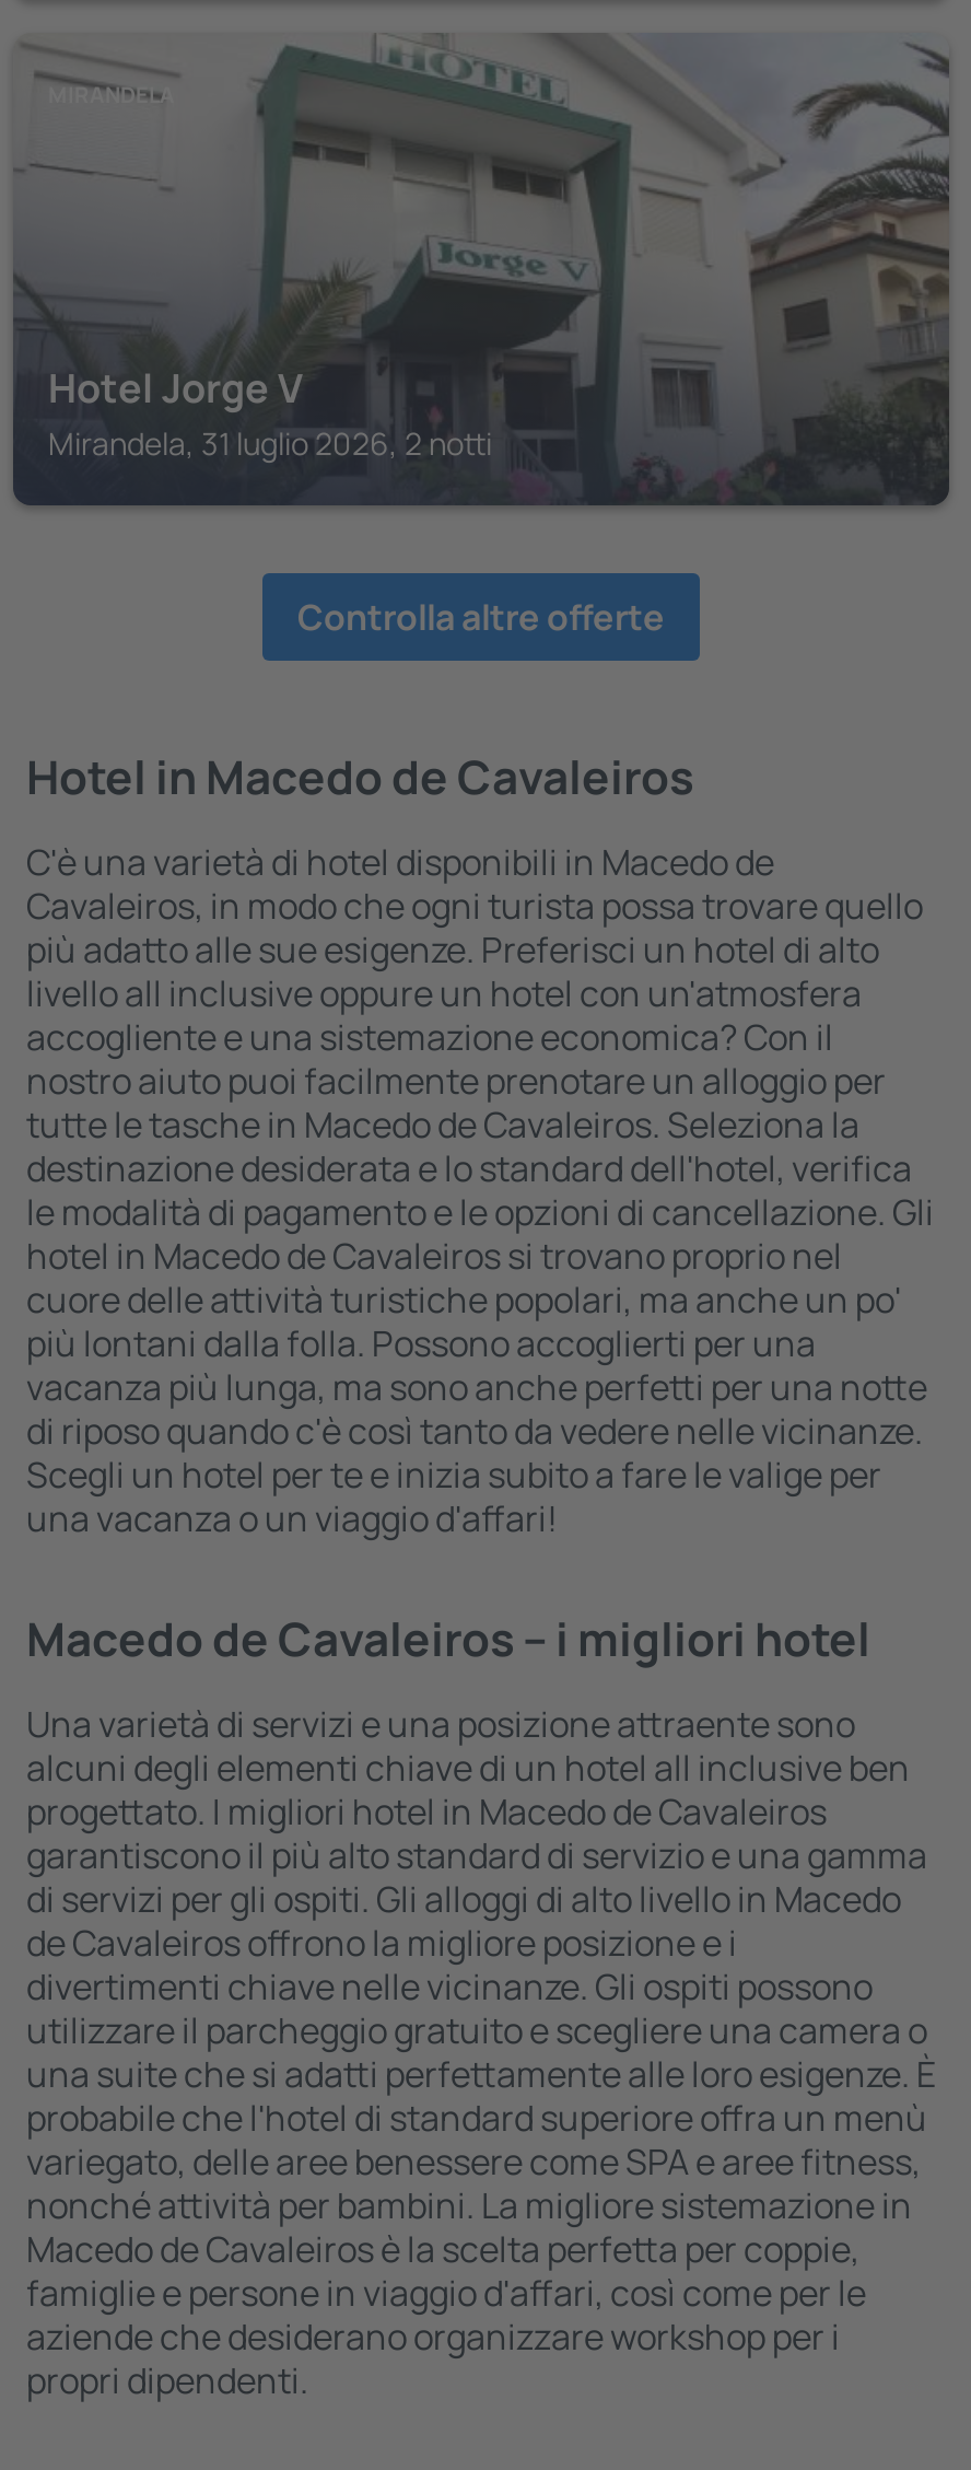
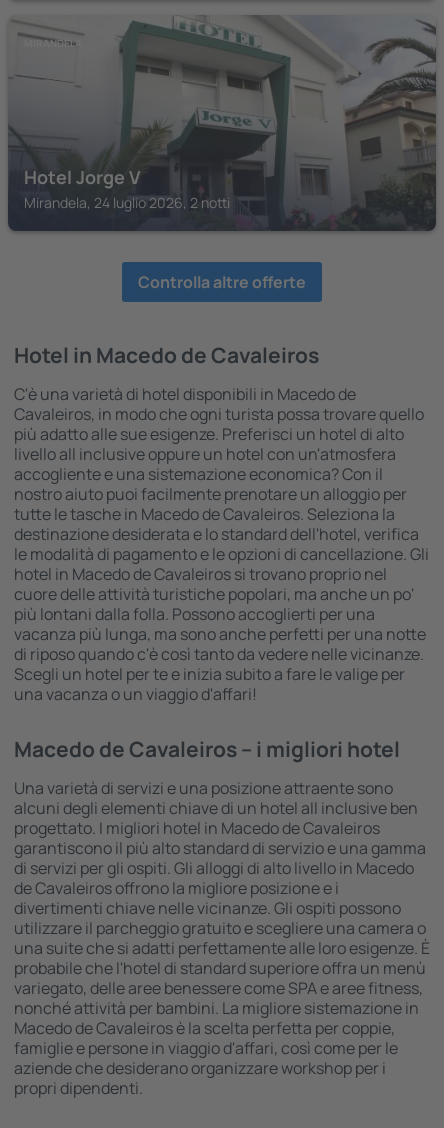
- Mirandela, 31 luglio 2026, 2 notti
+ Mirandela, 24 luglio 2026, 2 notti
